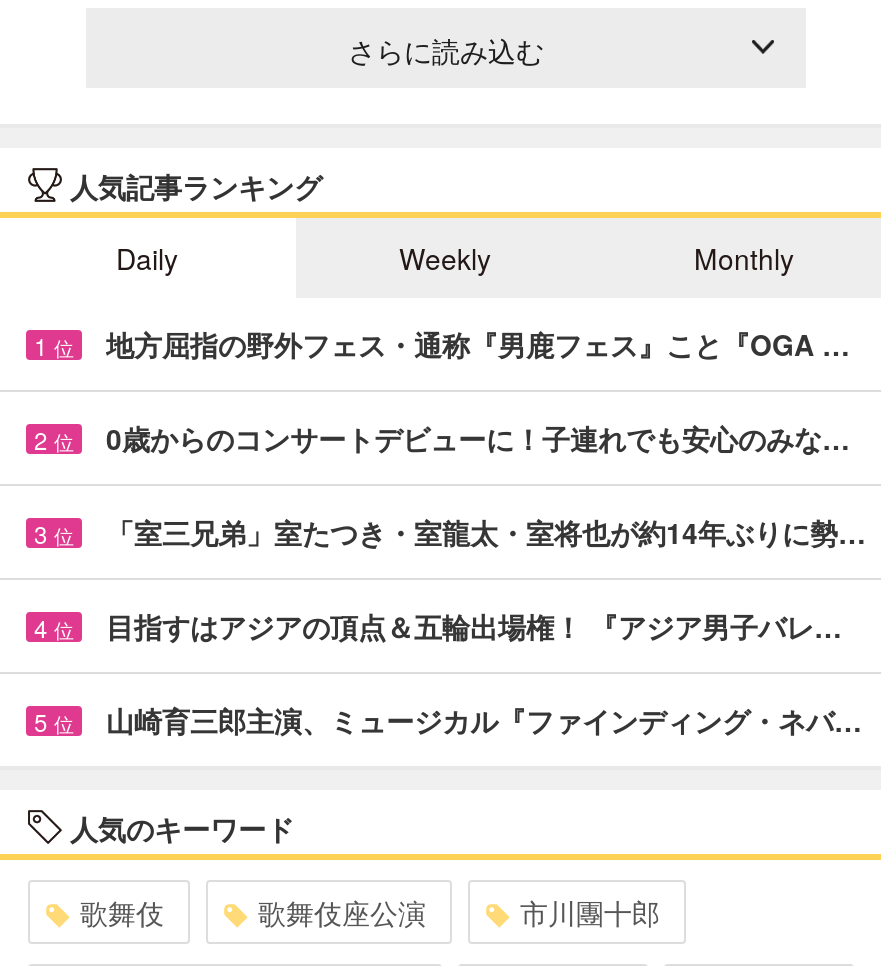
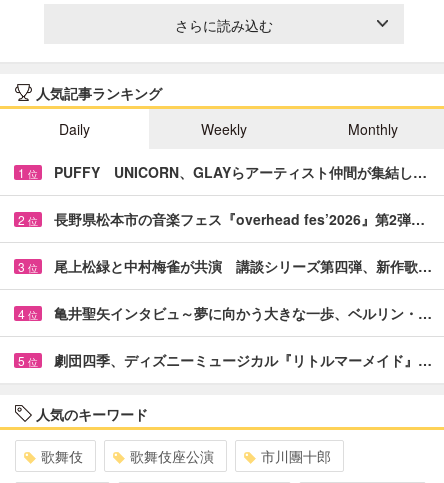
- 地方屈指の野外フェス・通称『男鹿フェス』こと『OGA …
+ PUFFY UNICORN、GLAYらアーティスト仲間が集結し…

- 0歳からのコンサートデビューに！子連れでも安心のみな…
+ 長野県松本市の音楽フェス『overhead fes’2026』第2弾…

- 「室三兄弟」室たつき・室龍太・室将也が約14年ぶりに勢…
+ 尾上松緑と中村梅雀が共演 講談シリーズ第四弾、新作歌…

- 目指すはアジアの頂点＆五輪出場権！ 『アジア男子バレ…
+ 亀井聖矢インタビュ～夢に向かう大きな一歩、ベルリン・…

- 山崎育三郎主演、ミュージカル『ファインディング・ネバ…
+ 劇団四季、ディズニーミュージカル『リトルマーメイド』…
